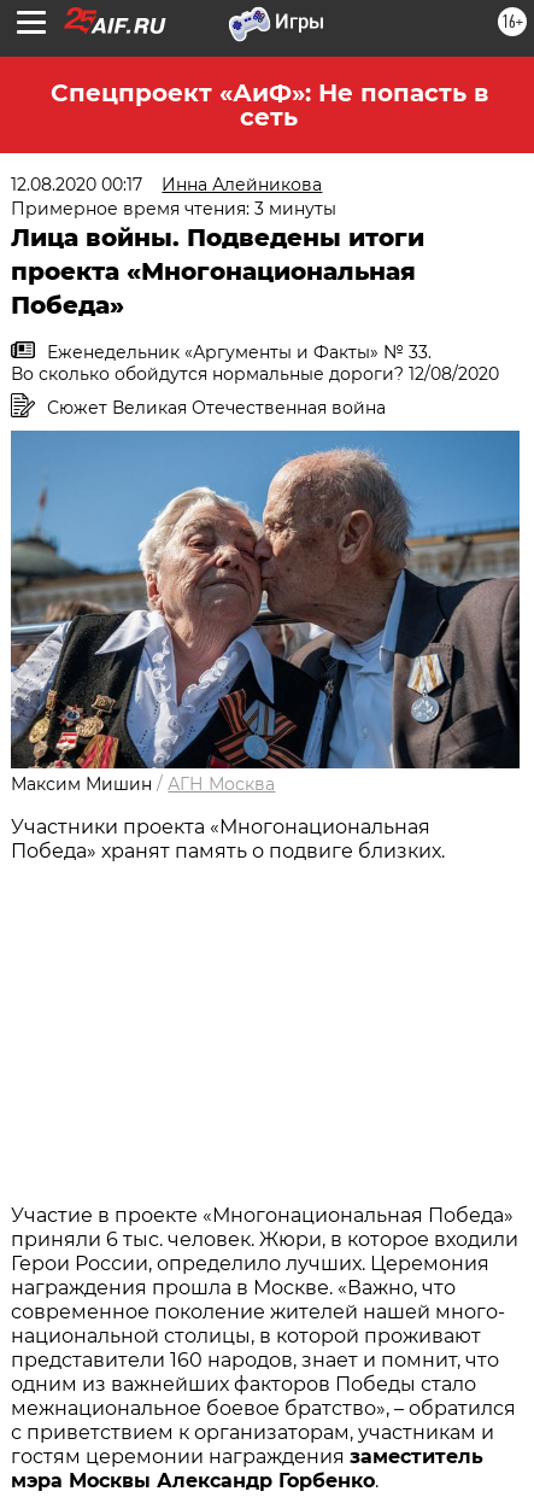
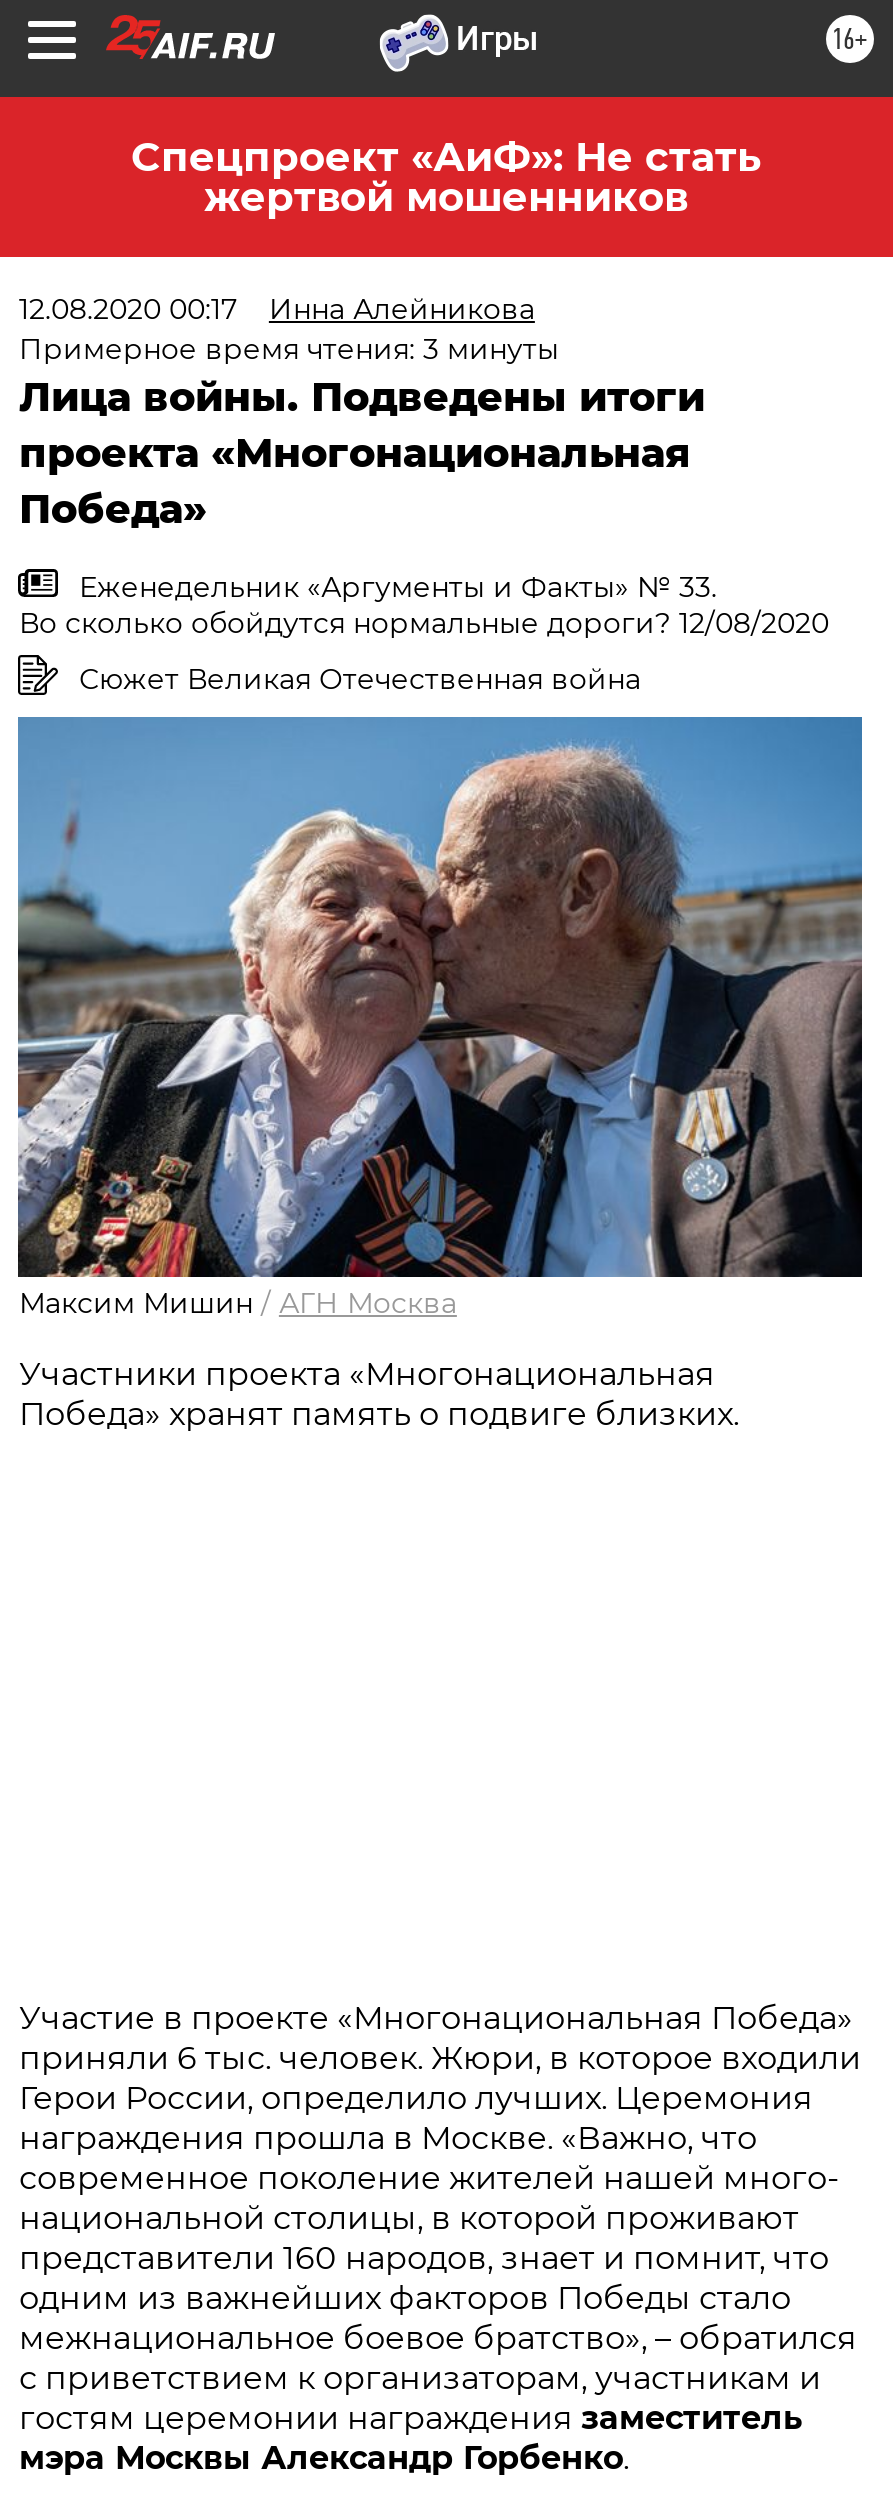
- Спецпроект «АиФ»: Не попасть в
- сеть
+ Спецпроект «АиФ»: Не стать
+ жертвой мошенников
